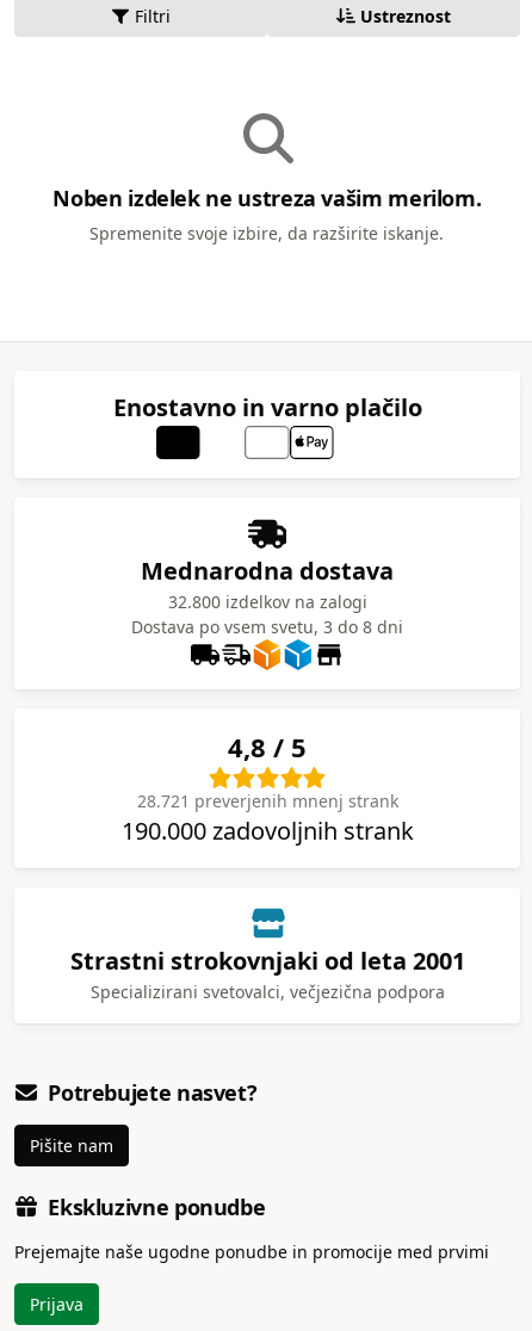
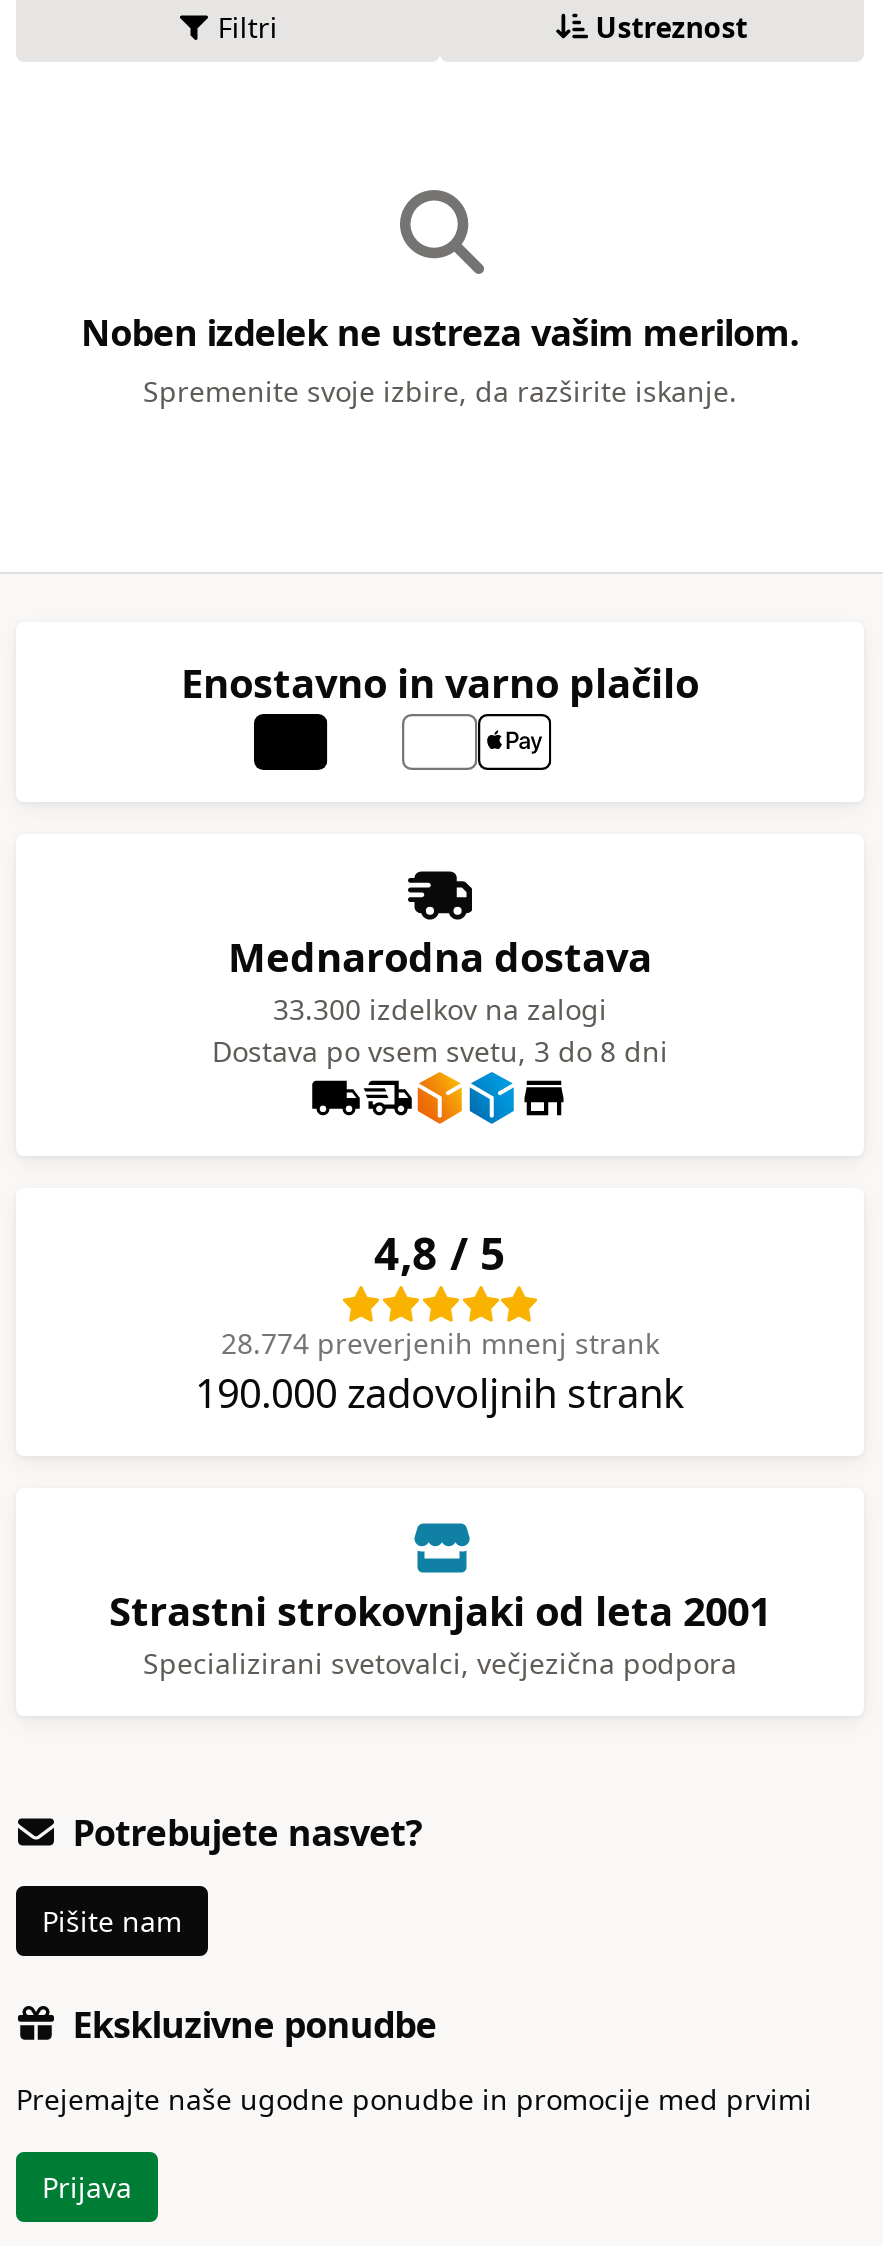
- 32.800 izdelkov na zalogi
+ 33.300 izdelkov na zalogi

- 28.721 preverjenih mnenj strank
+ 28.774 preverjenih mnenj strank
